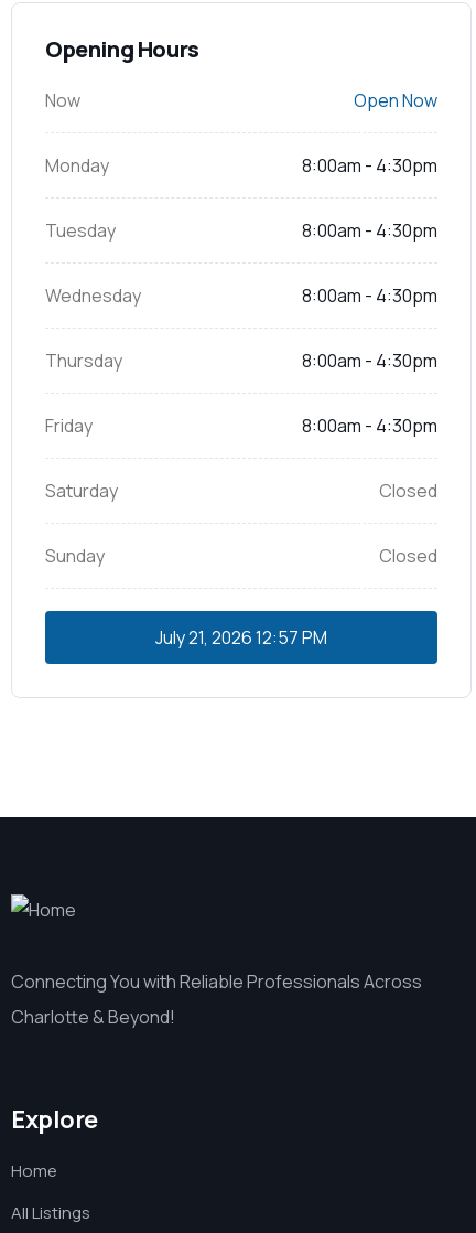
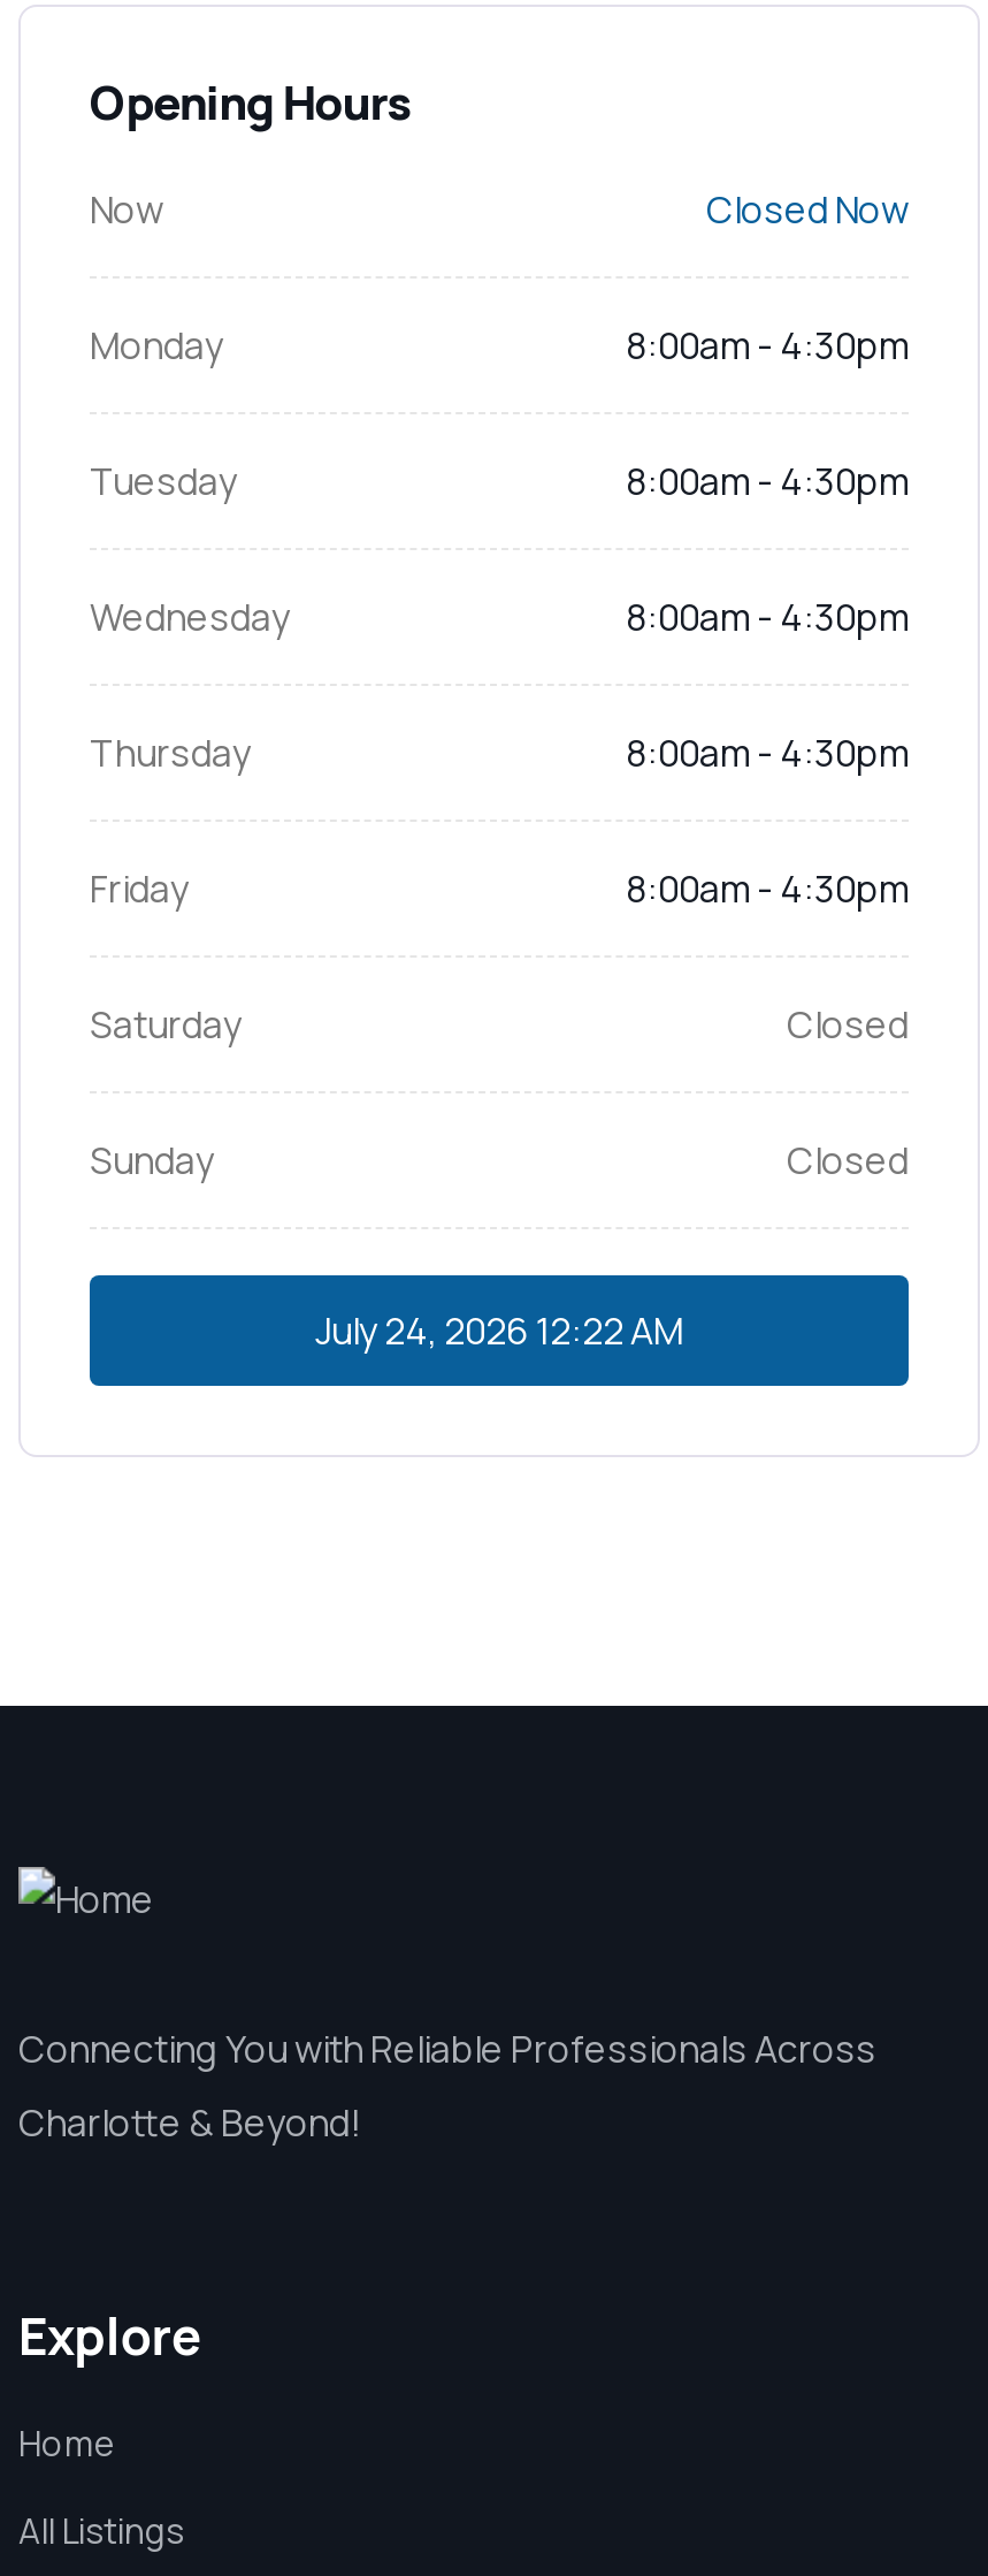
- Open Now
+ Closed Now

- July 21, 2026 12:57 PM
+ July 24, 2026 12:22 AM
